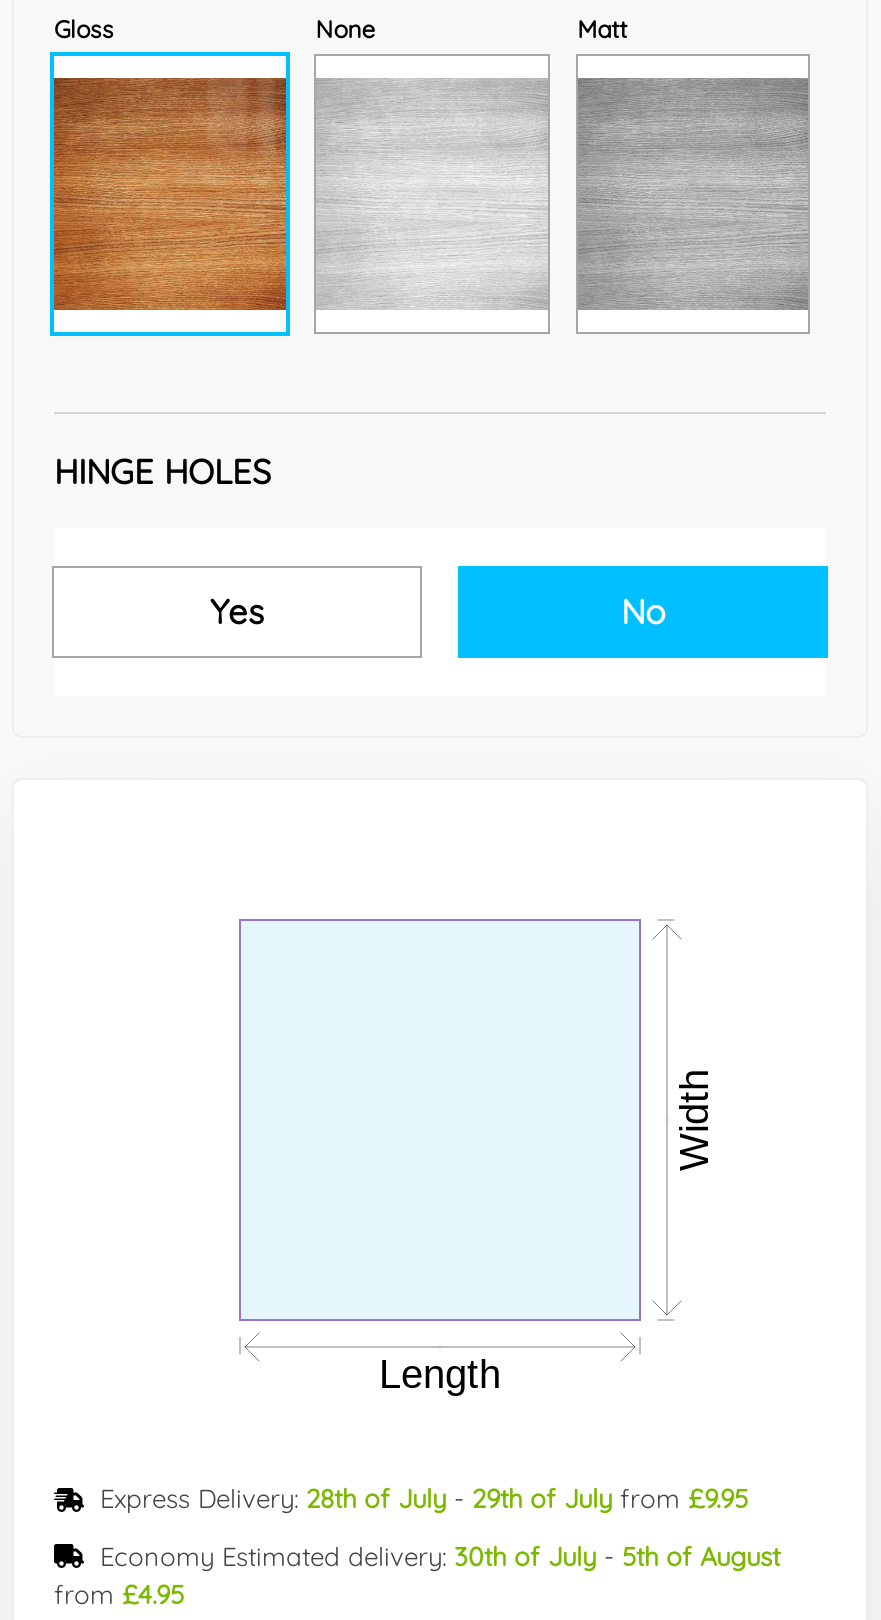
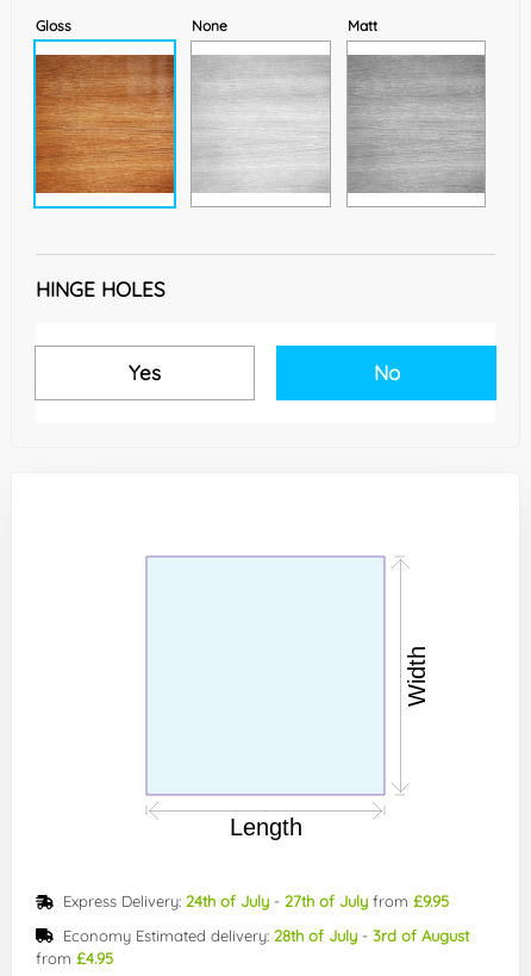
- Express Delivery: 28th of July - 29th of July from £9.95
+ Express Delivery: 24th of July - 27th of July from £9.95

- Economy Estimated delivery: 30th of July - 5th of August
+ Economy Estimated delivery: 28th of July - 3rd of August
